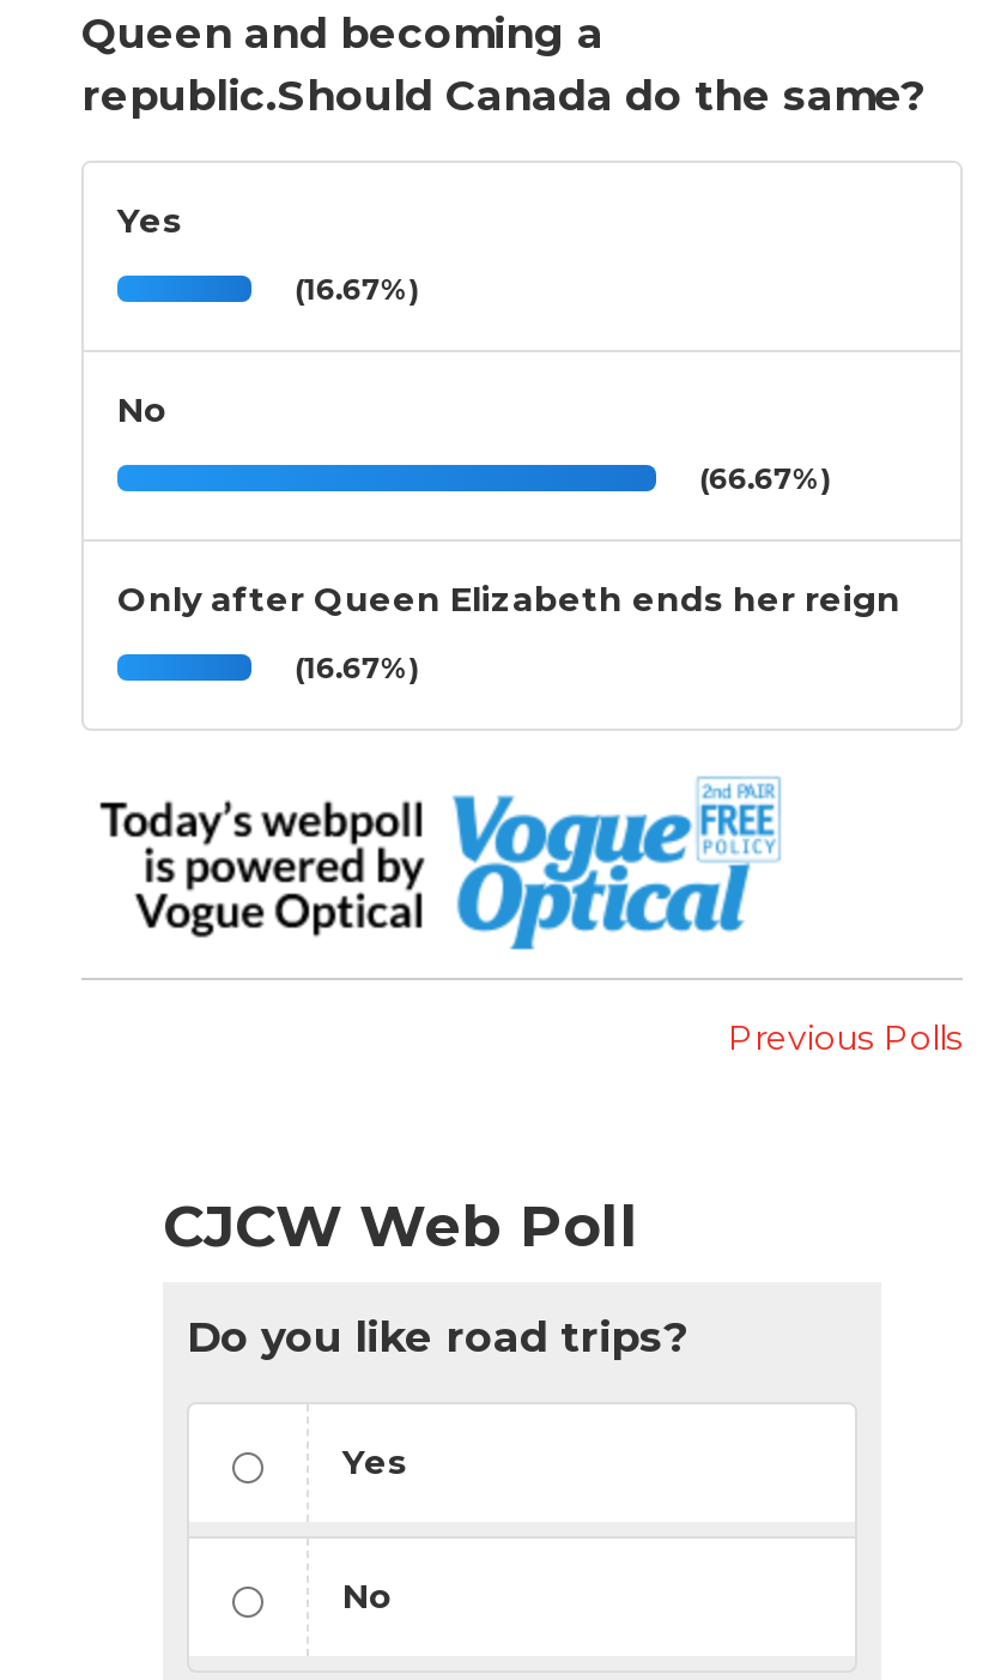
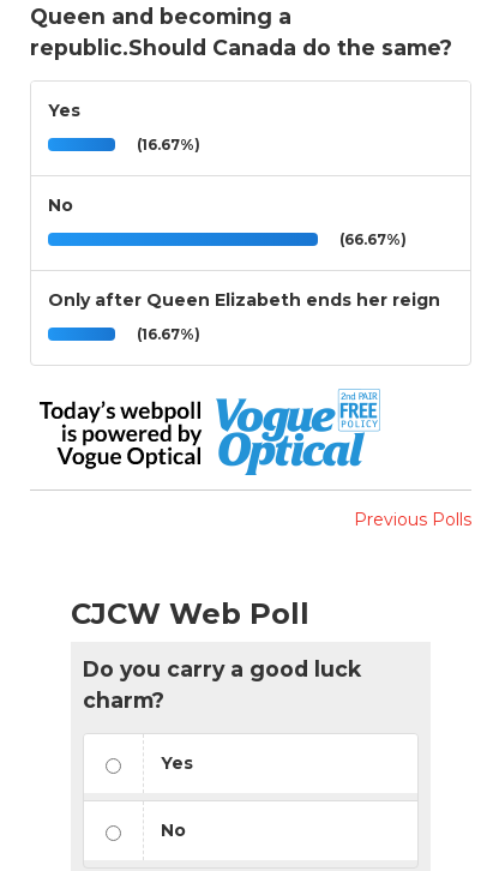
- Do you like road trips?
+ Do you carry a good luck
+ charm?
